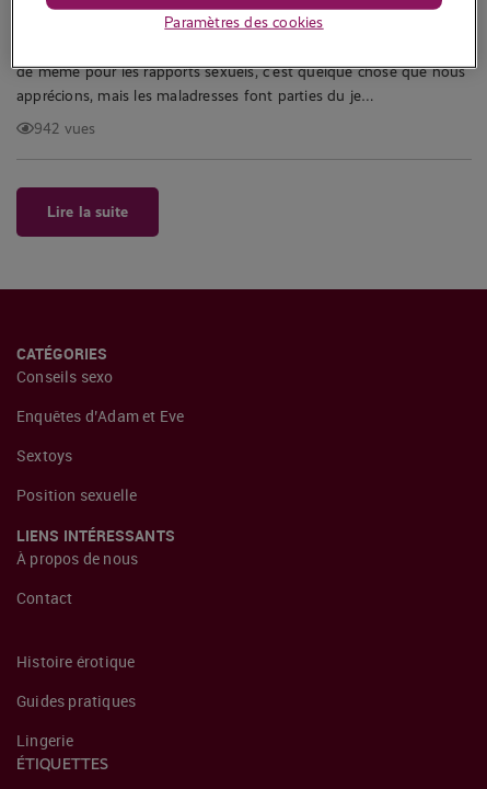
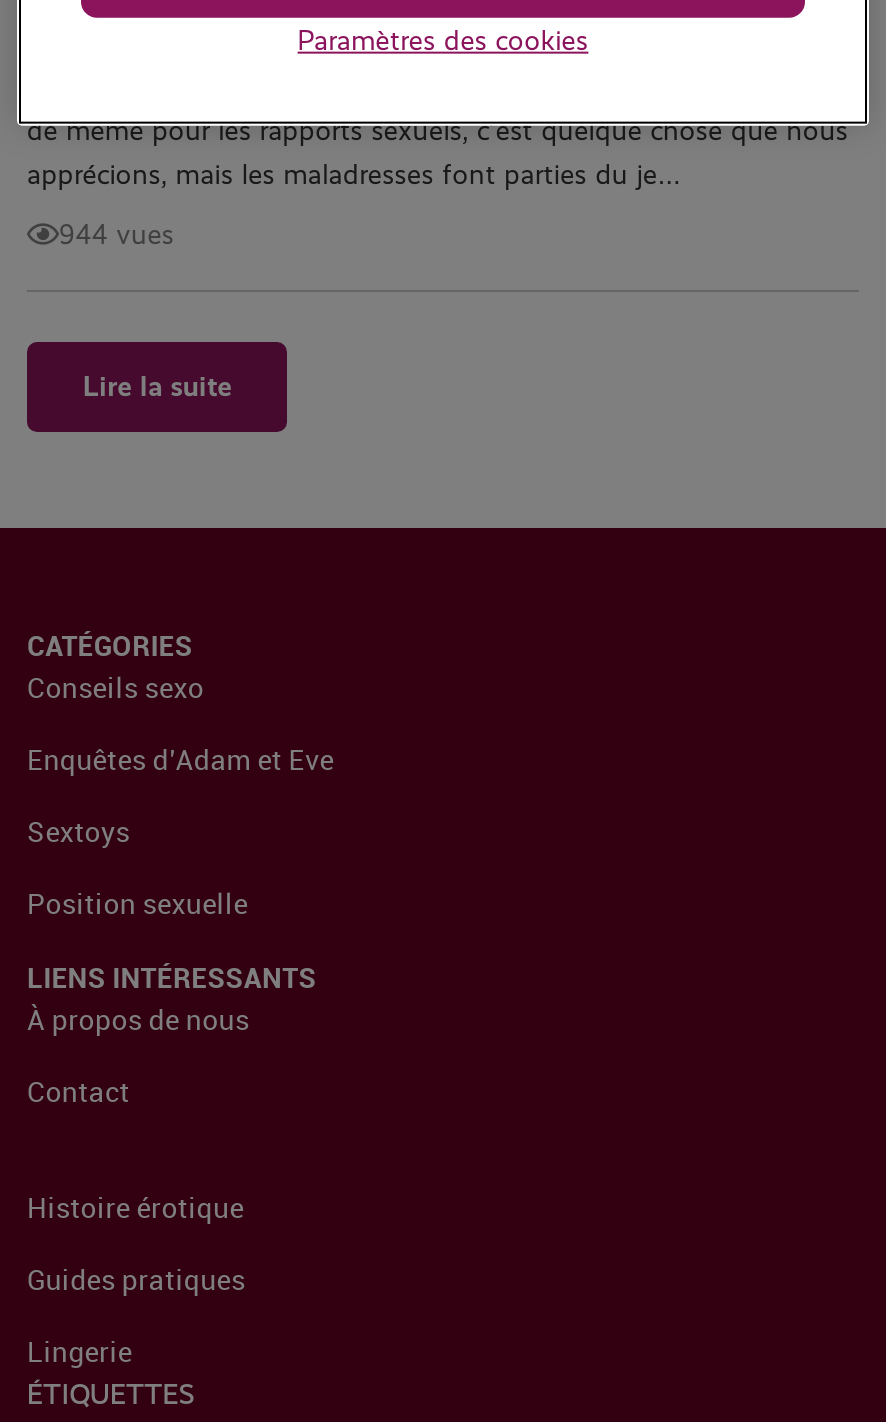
- 942 vues
+ 944 vues
